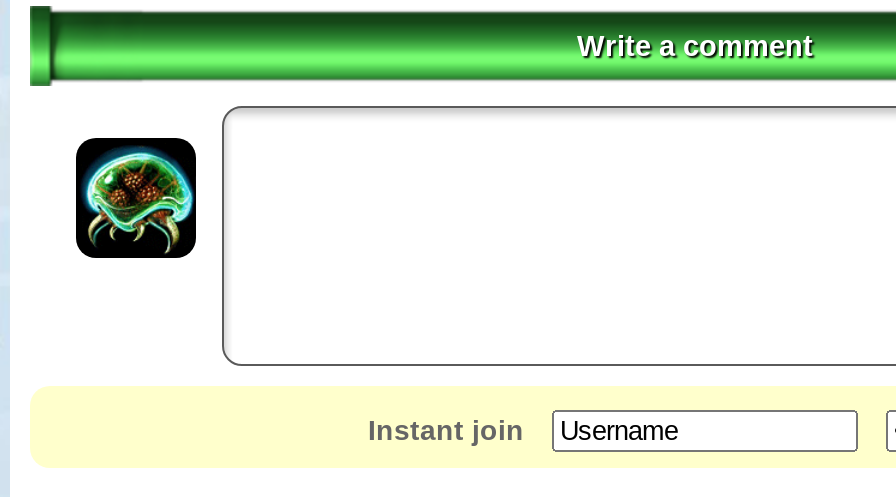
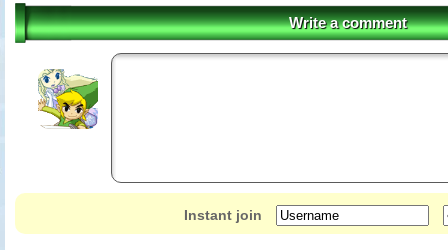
- [image]
+ [image]
